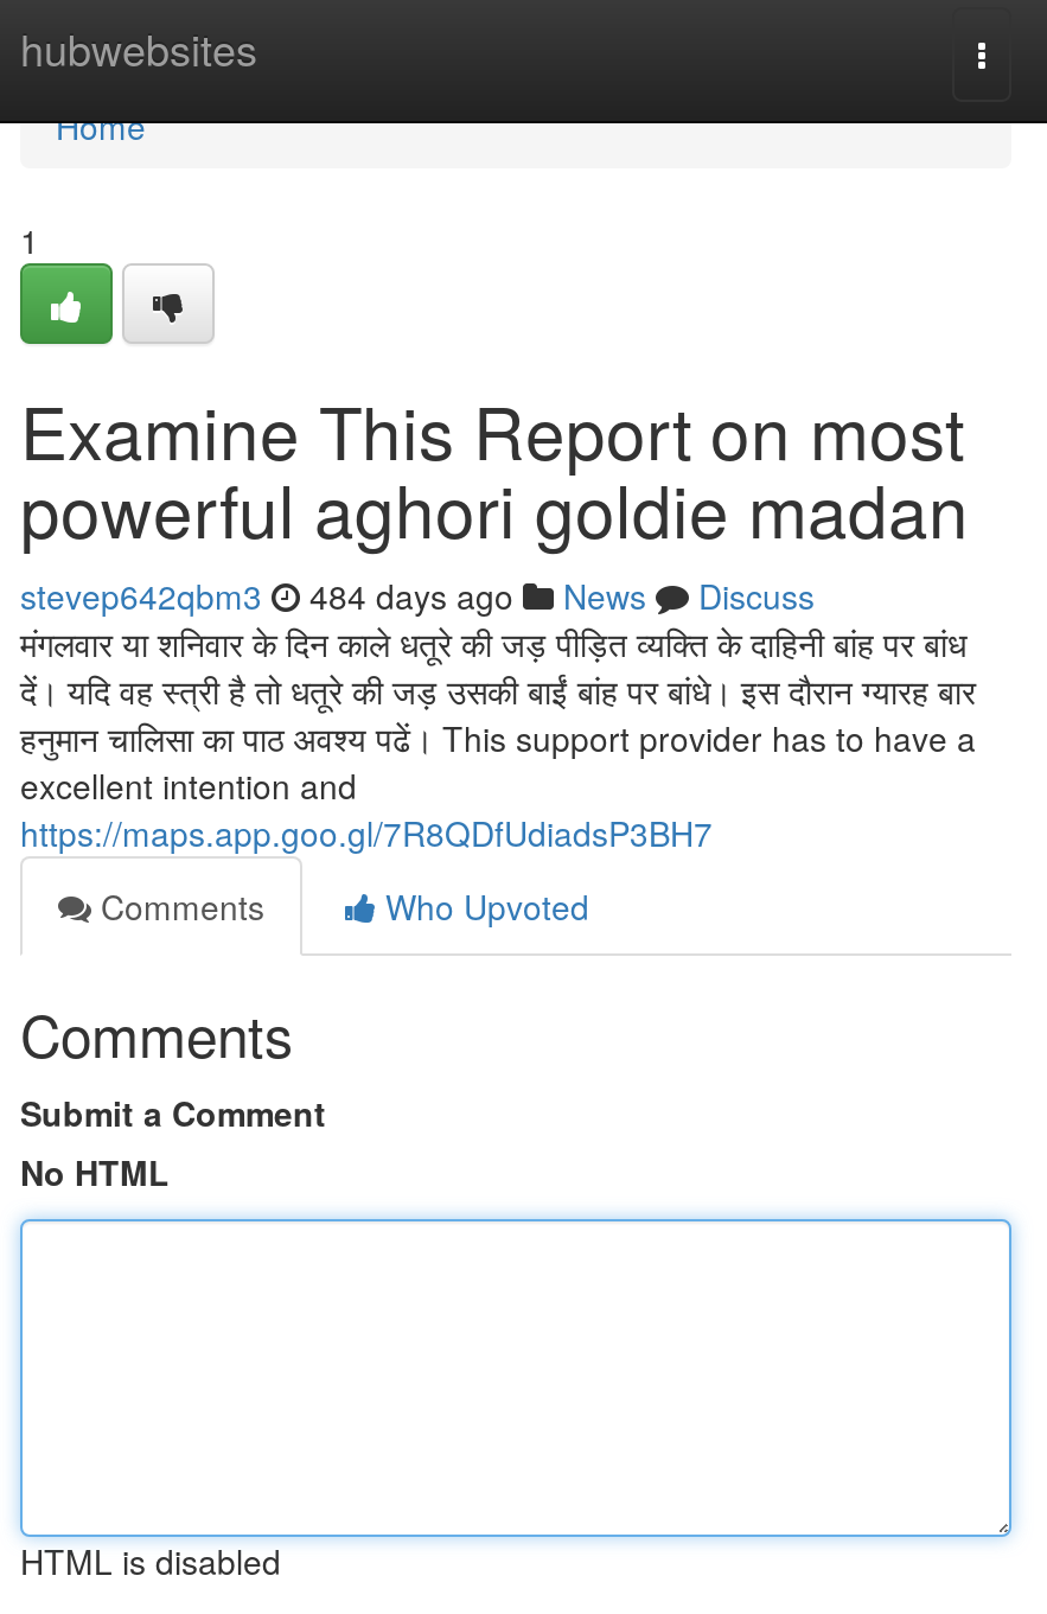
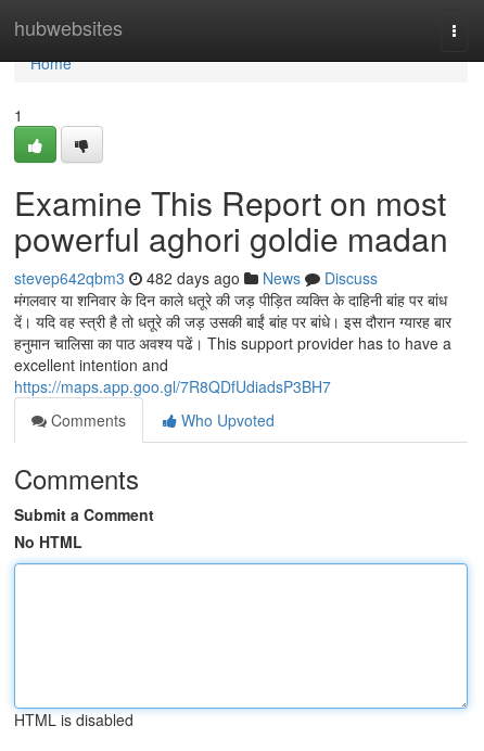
- stevep642qbm3 484 days ago News Discuss
+ stevep642qbm3 482 days ago News Discuss
